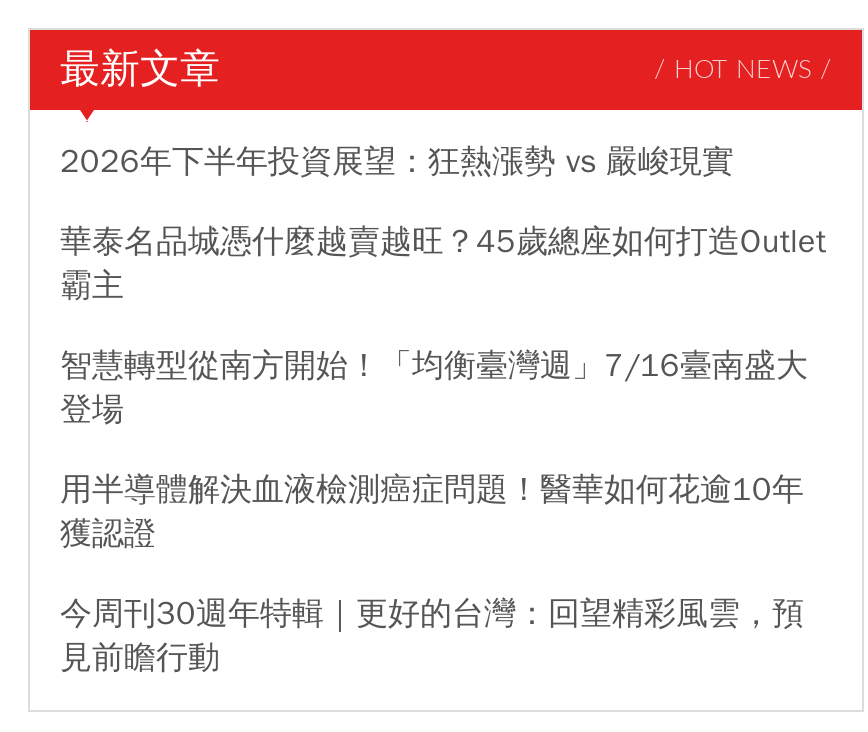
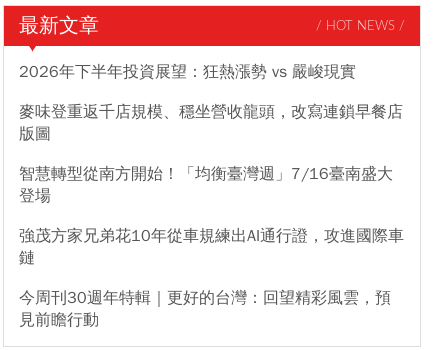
- 華泰名品城憑什麼越賣越旺？45歲總座如何打造Outlet
- 霸主
+ 麥味登重返千店規模、穩坐營收龍頭，改寫連鎖早餐店
+ 版圖

- 用半導體解決血液檢測癌症問題！醫華如何花逾10年
- 獲認證
+ 強茂方家兄弟花10年從車規練出AI通行證，攻進國際車
+ 鏈
